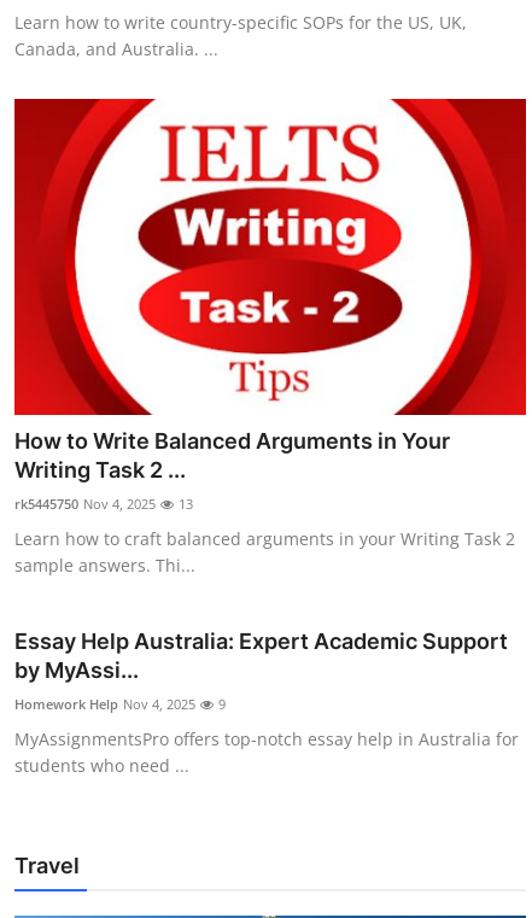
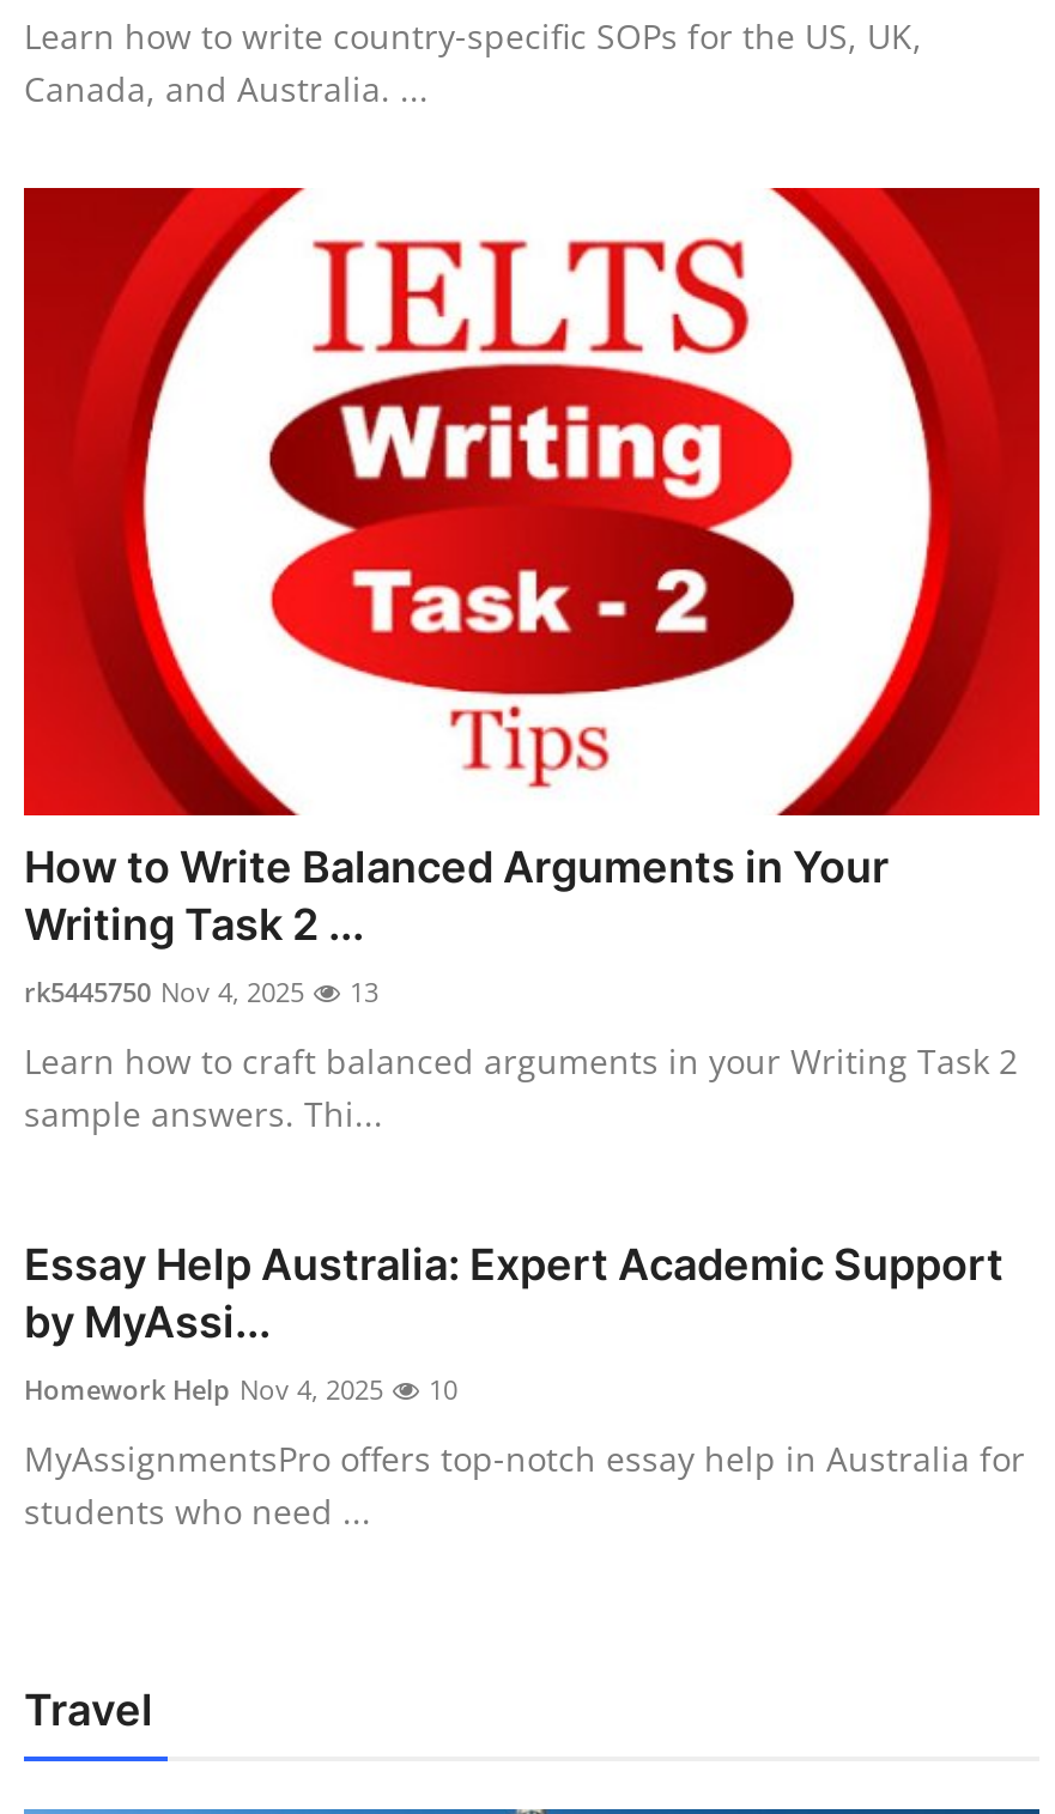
- Homework Help Nov 4, 2025 9
+ Homework Help Nov 4, 2025 10
